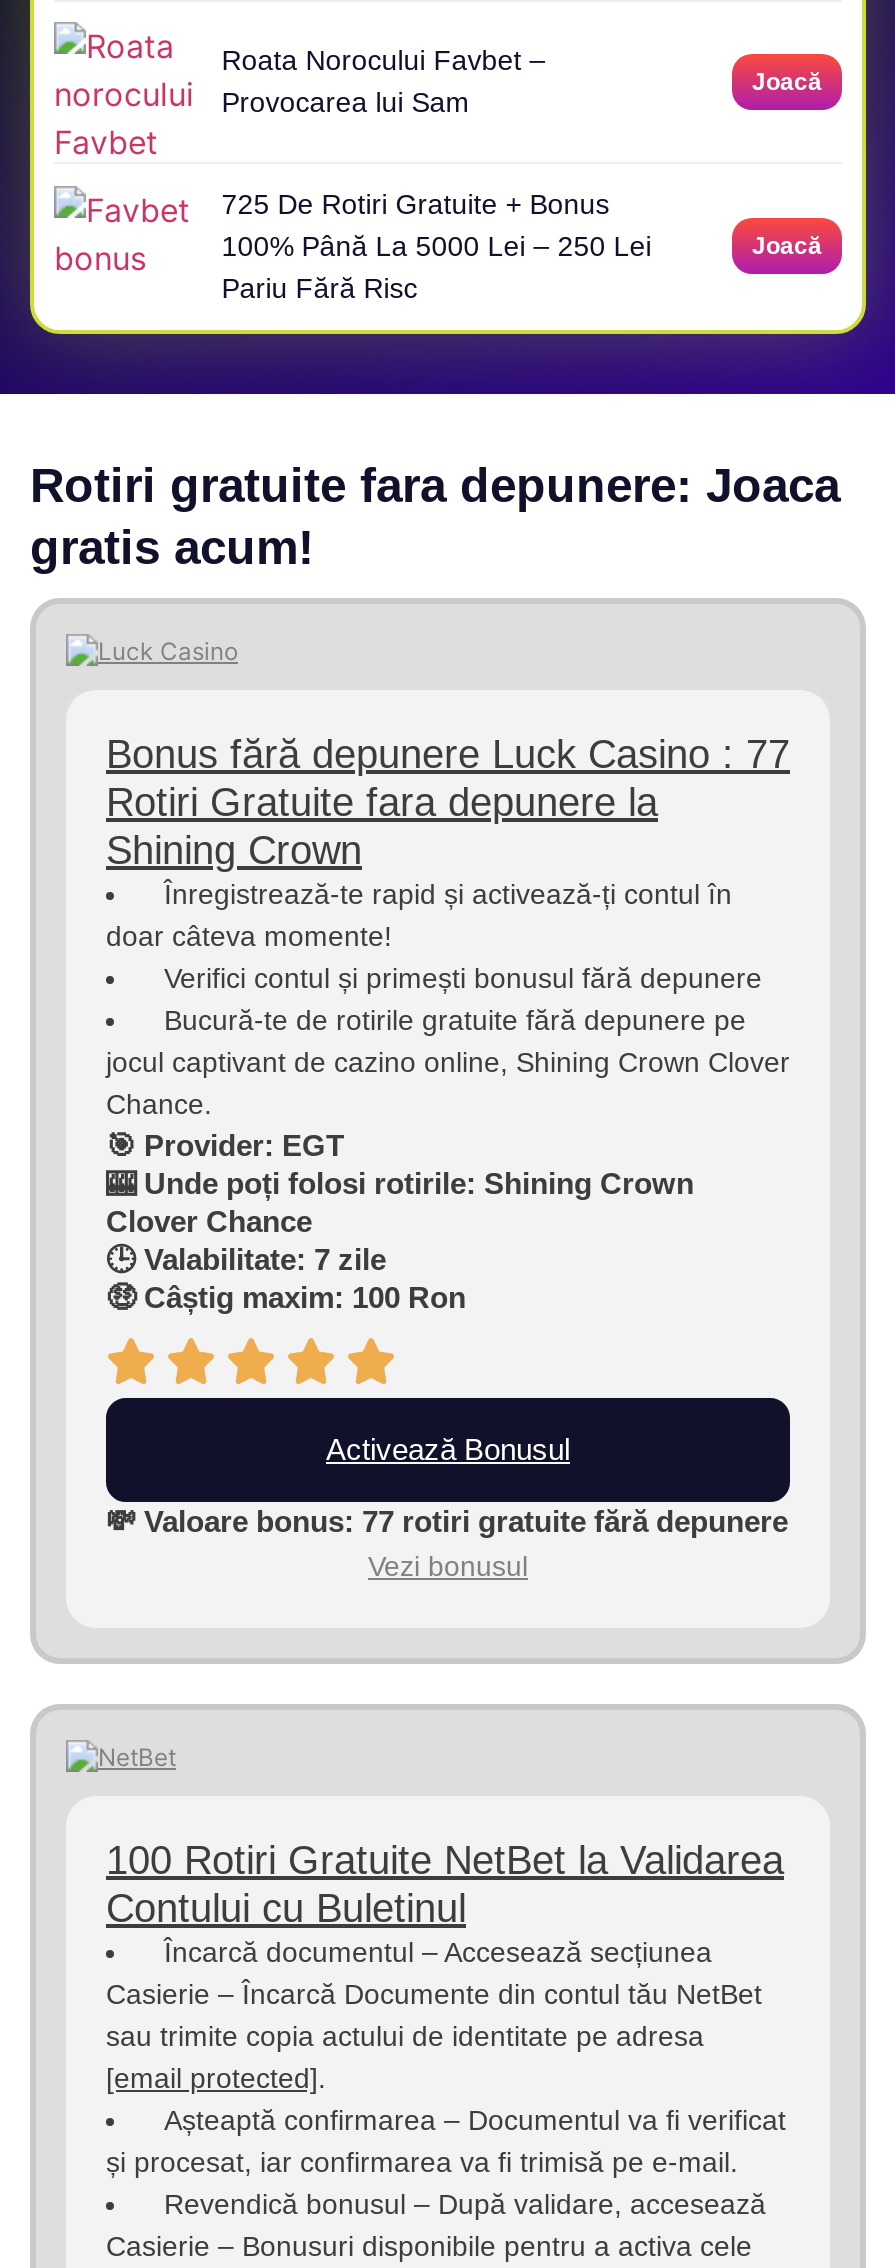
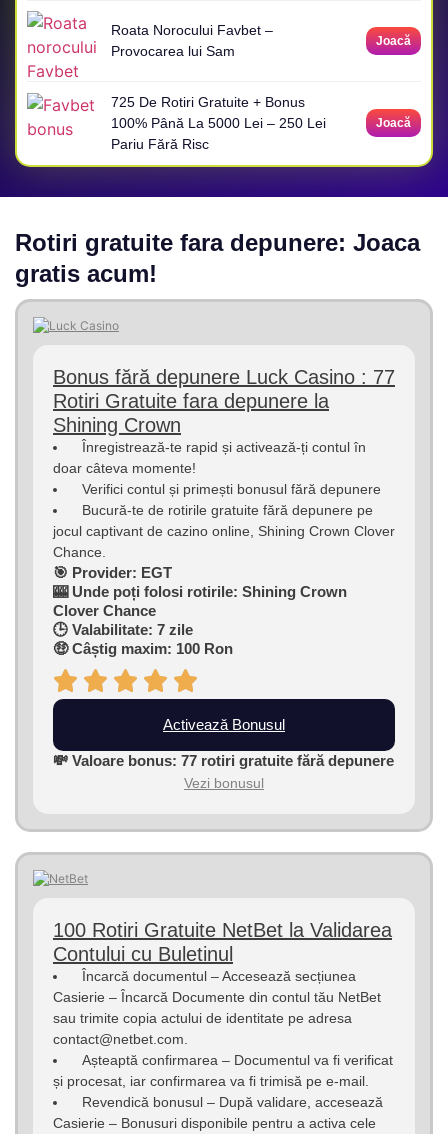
- [email protected].
+ contact@netbet.com.
